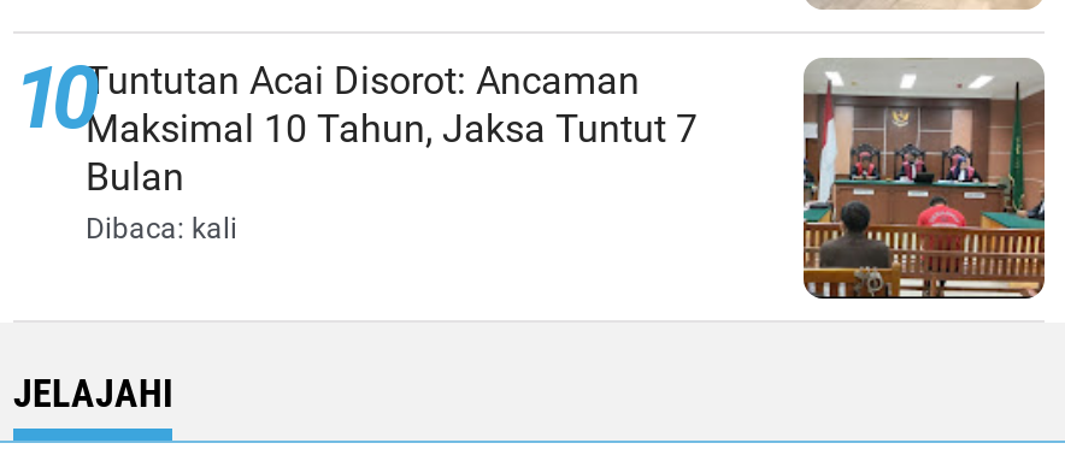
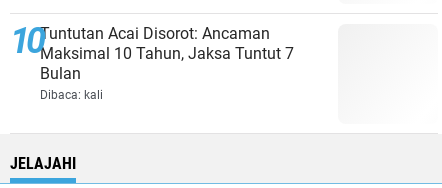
- [image]
